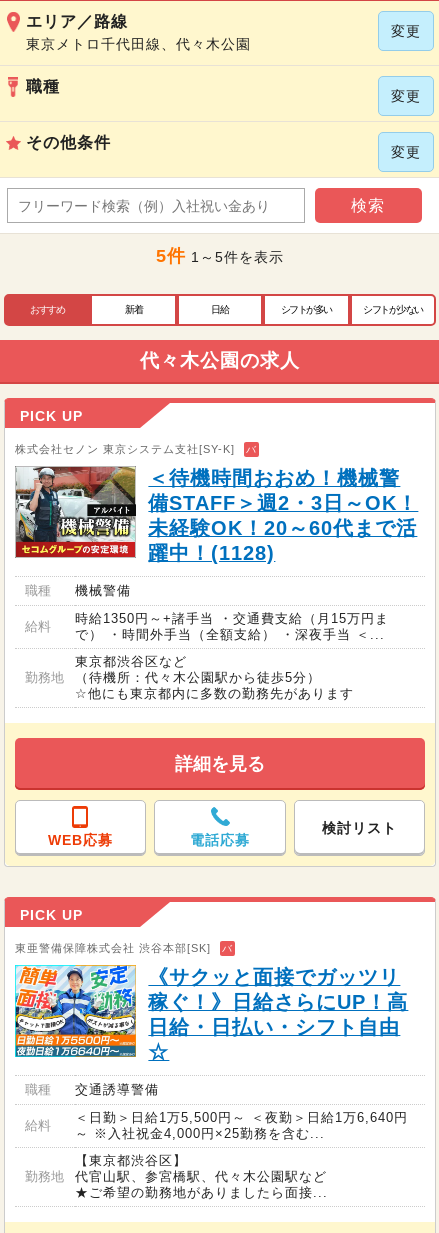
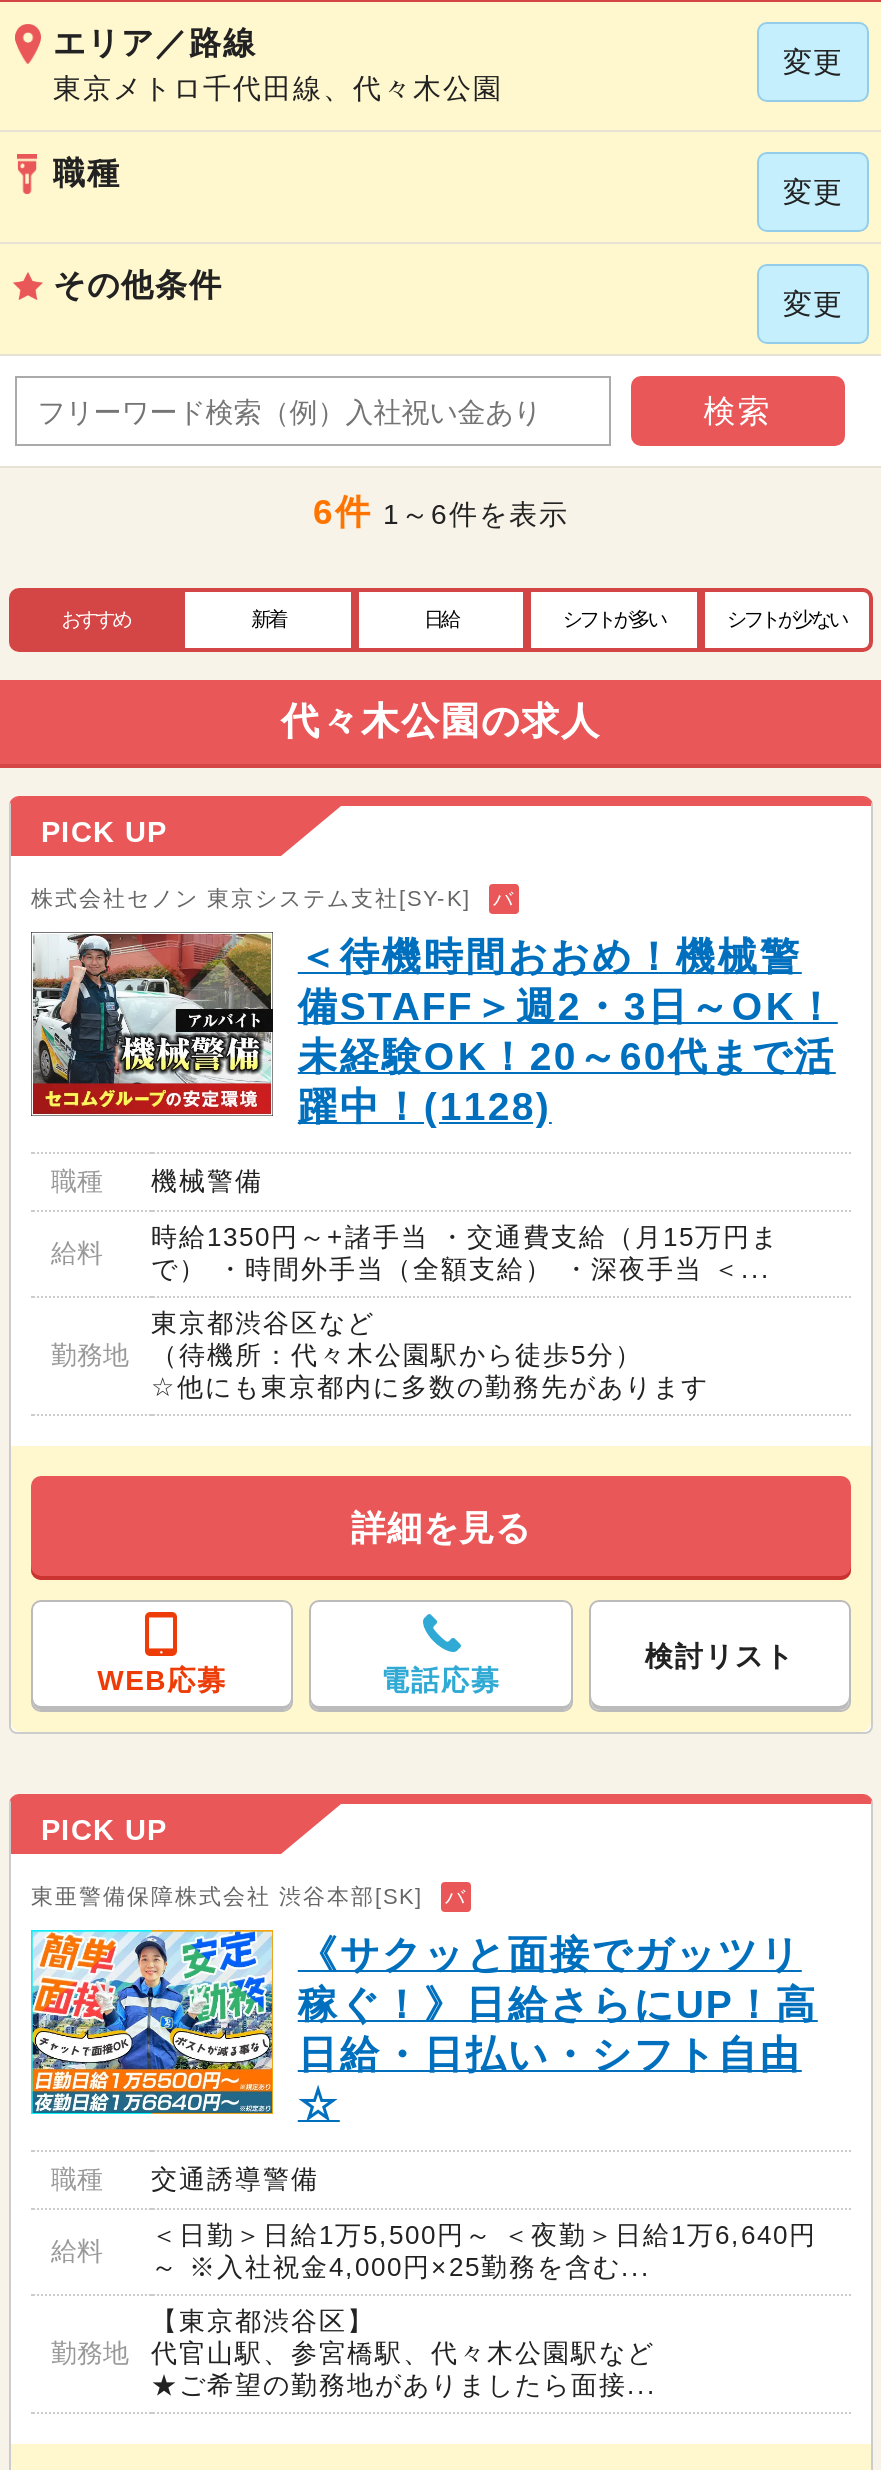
- 5件1～5件を表示
+ 6件1～6件を表示
